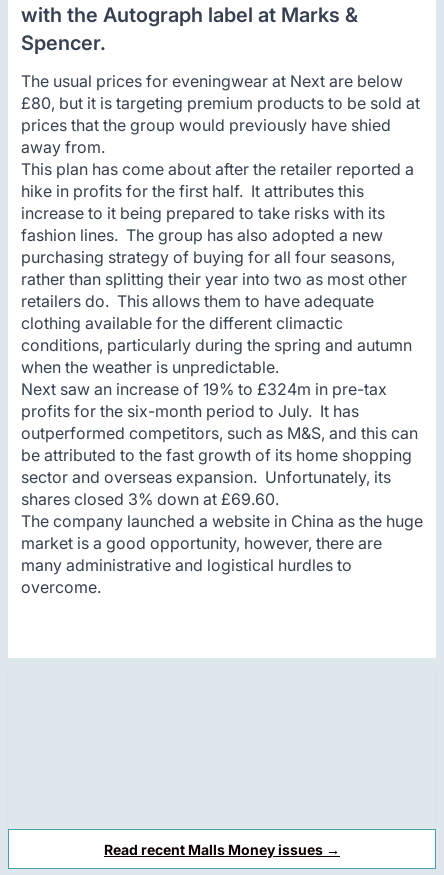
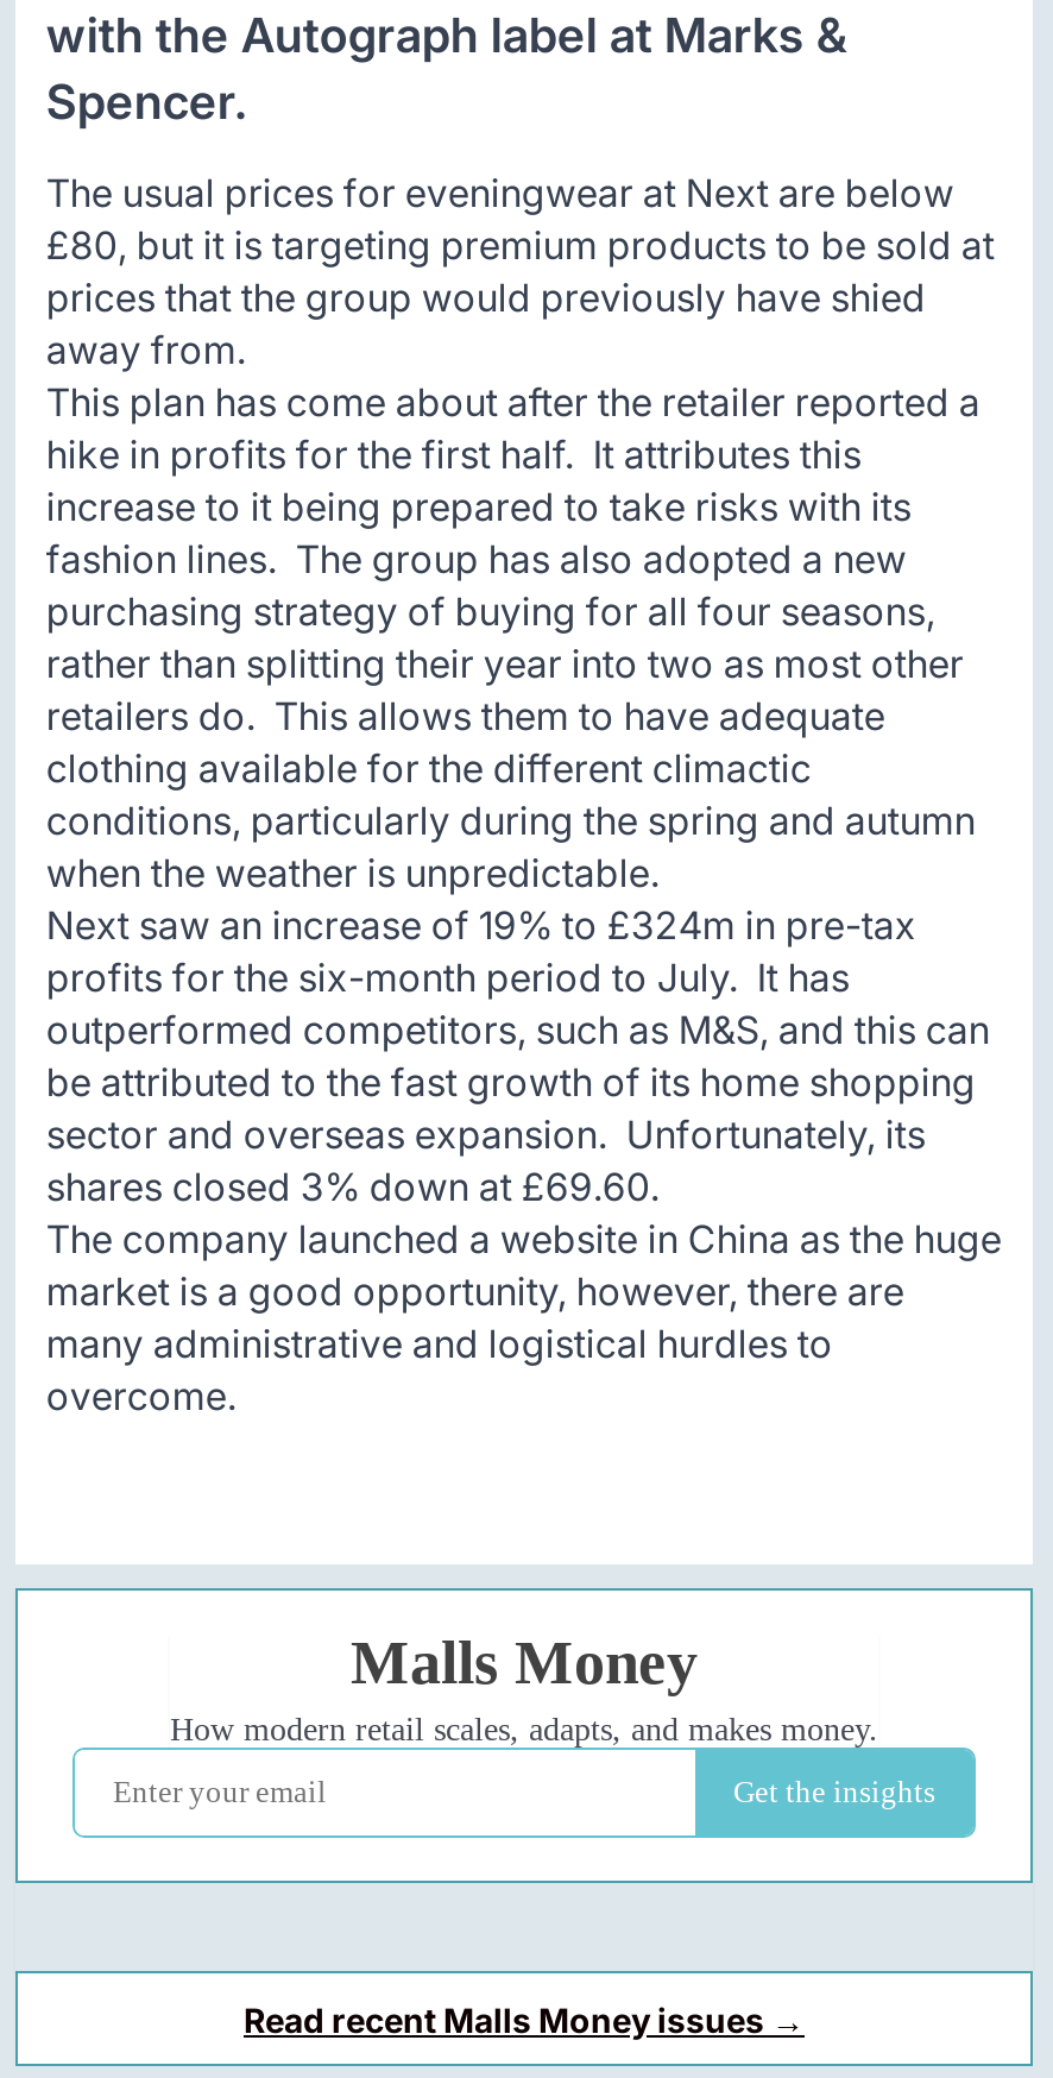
+ [image]
